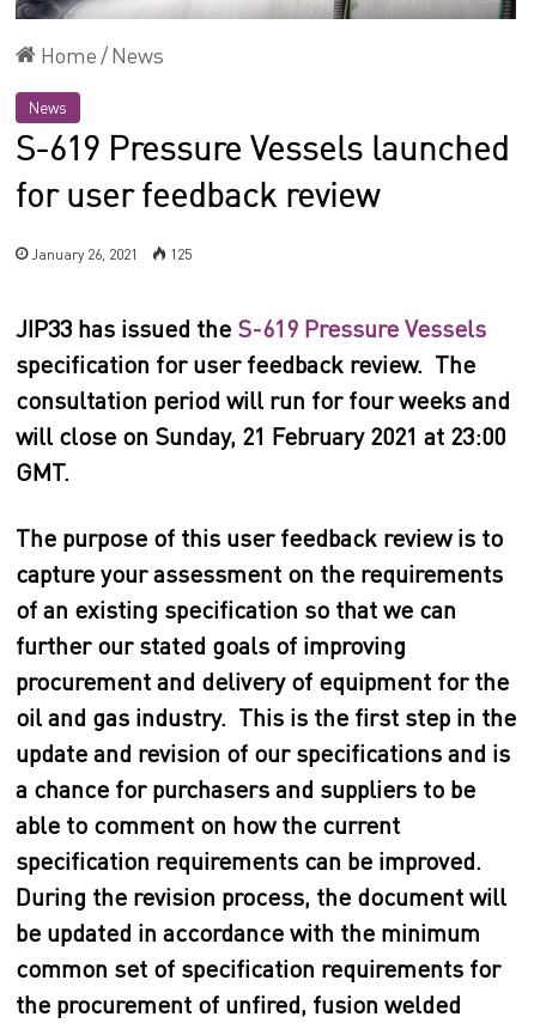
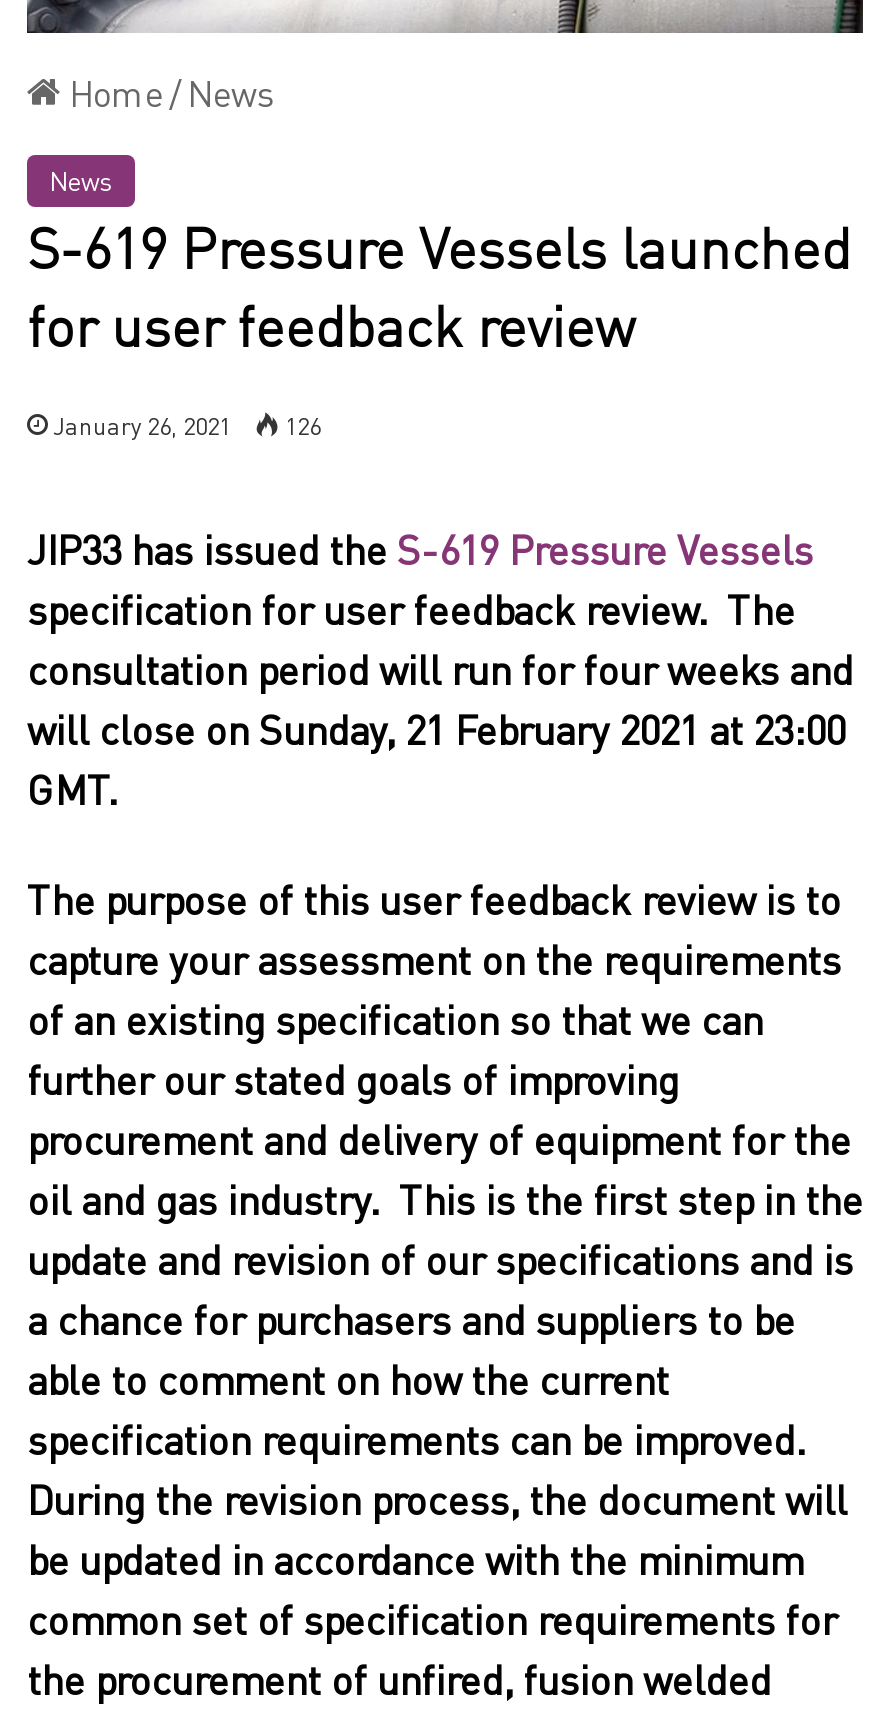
- January 26, 2021 125
+ January 26, 2021 126
